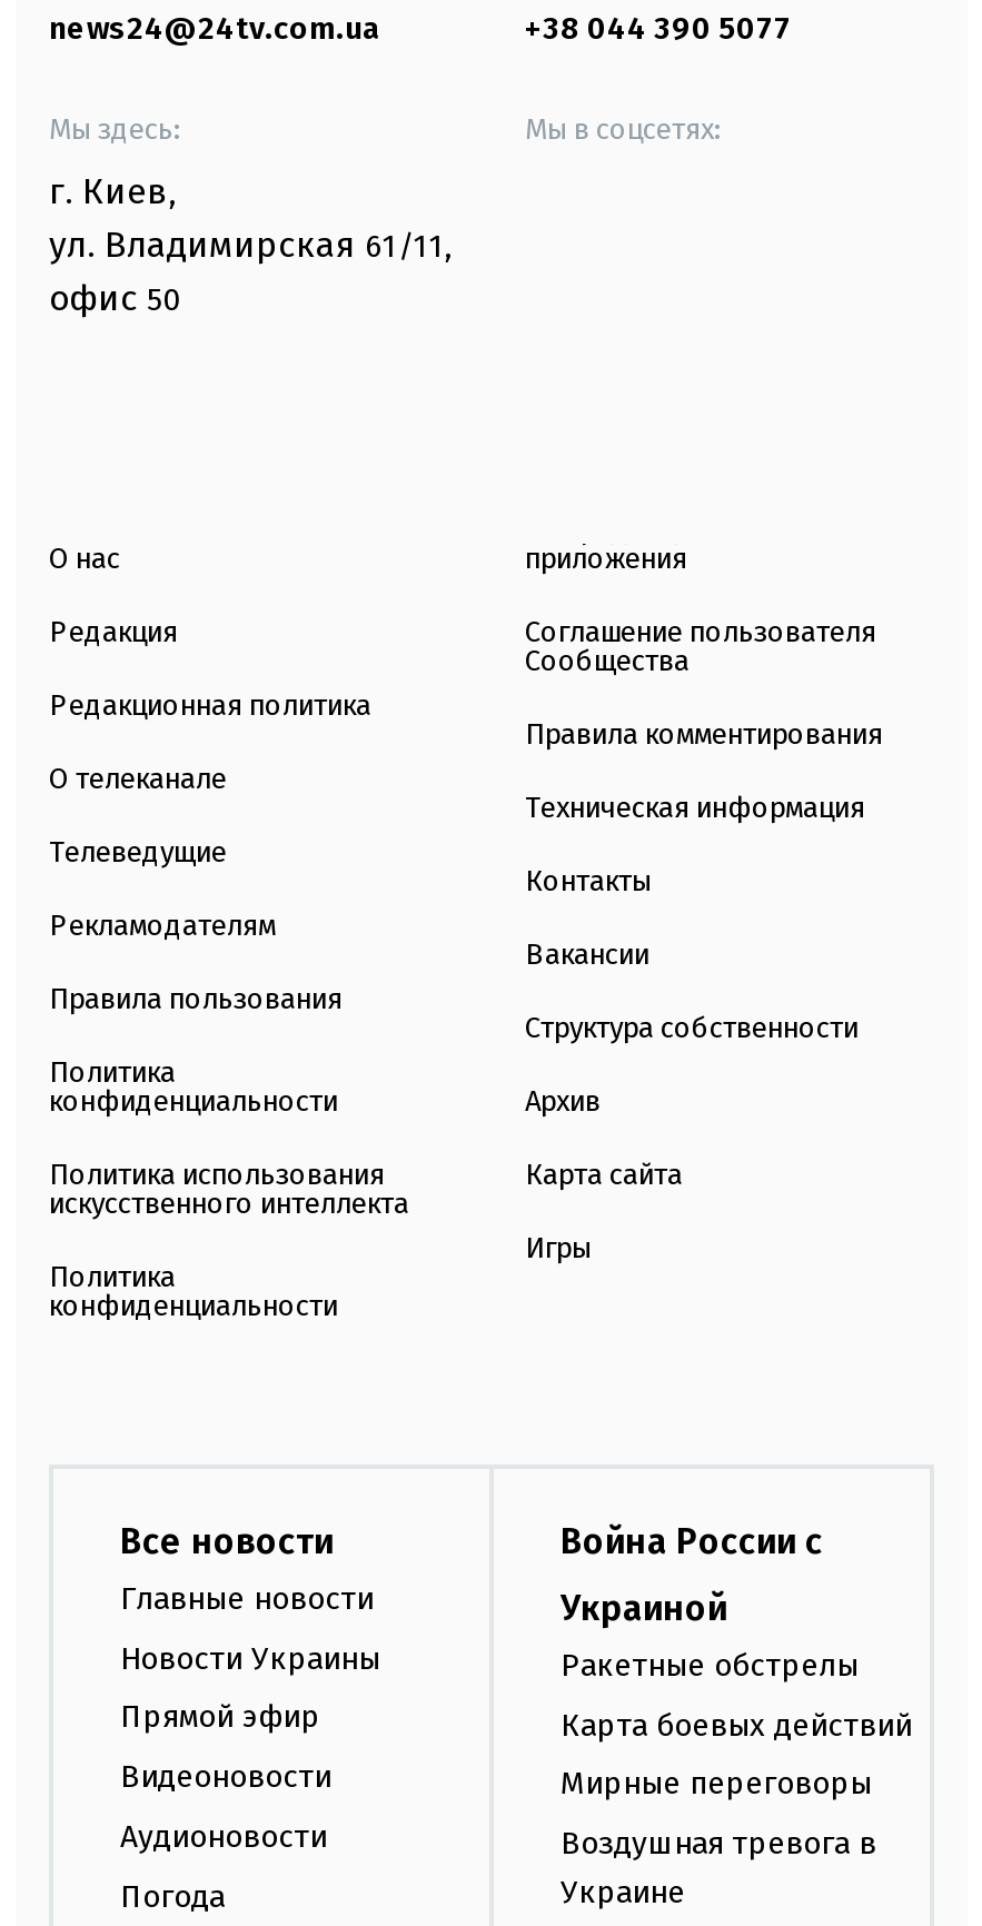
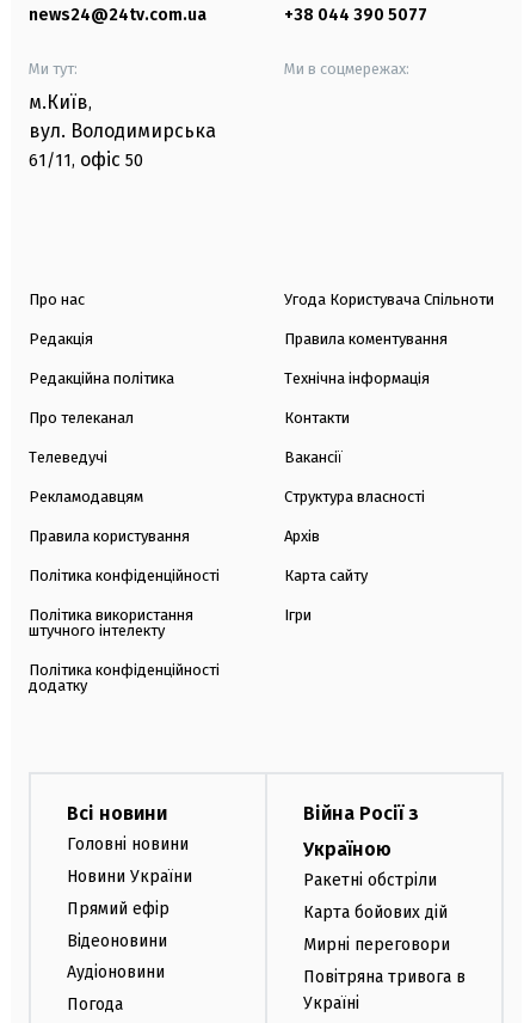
- Мы здесь:
- г. Киев,
- ул. Владимирская 61/11,
- офис 50
+ Ми тут:
+ м.Київ,
+ вул. Володимирська
+ 61/11, офіс 50

- Мы в соцсетях:
+ Ми в соцмережах:

- О нас
- Редакция
- Редакционная политика
- О телеканале
- Телеведущие
- Рекламодателям
- Правила пользования
- Политика
- конфиденциальности
- Политика использования
- искусственного интеллекта
- Политика
- конфиденциальности
+ Про нас
+ Редакція
+ Редакційна політика
+ Про телеканал
+ Телеведучі
+ Рекламодавцям
+ Правила користування
+ Політика конфіденційності
+ Політика використання
+ штучного інтелекту
+ Політика конфіденційності
+ додатку

- приложения
- Соглашение пользователя
- Сообщества
- Правила комментирования
- Техническая информация
- Контакты
- Вакансии
- Структура собственности
- Архив
- Карта сайта
- Игры
+ Угода Користувача Спільноти
+ Правила коментування
+ Технічна інформація
+ Контакти
+ Вакансії
+ Структура власності
+ Архів
+ Карта сайту
+ Ігри

- Все новости
- Главные новости
- Новости Украины
- Прямой эфир
- Видеоновости
- Аудионовости
+ Всі новини
+ Головні новини
+ Новини України
+ Прямий ефір
+ Відеоновини
+ Аудіоновини

- Война России с
+ Війна Росії з

- Украиной
- Ракетные обстрелы
+ Україною
+ Ракетні обстріли

- Карта боевых действий
+ Карта бойових дій

- Мирные переговоры
+ Мирні переговори

- Воздушная тревога в
- Украине
+ Повітряна тривога в
+ Україні
